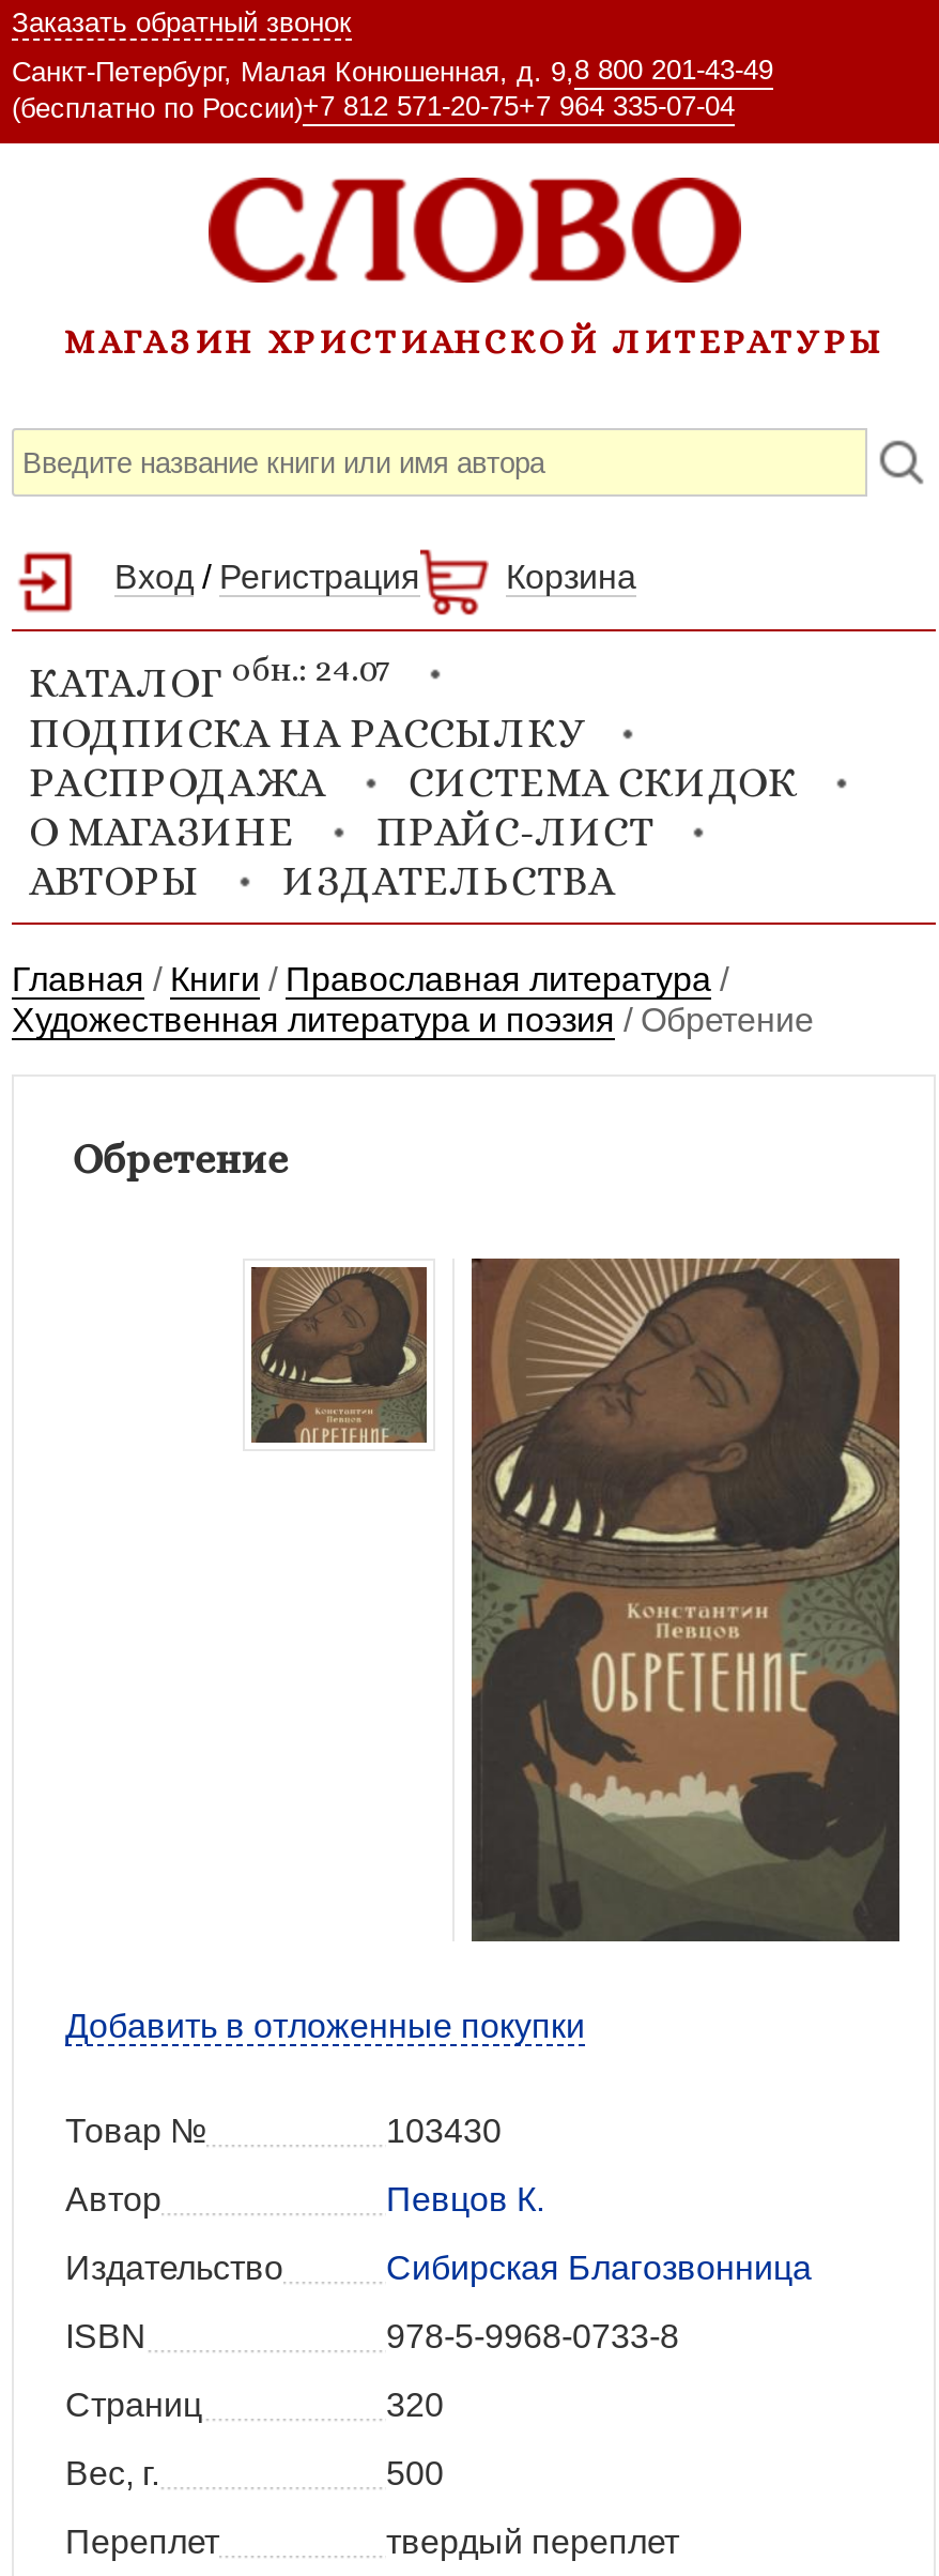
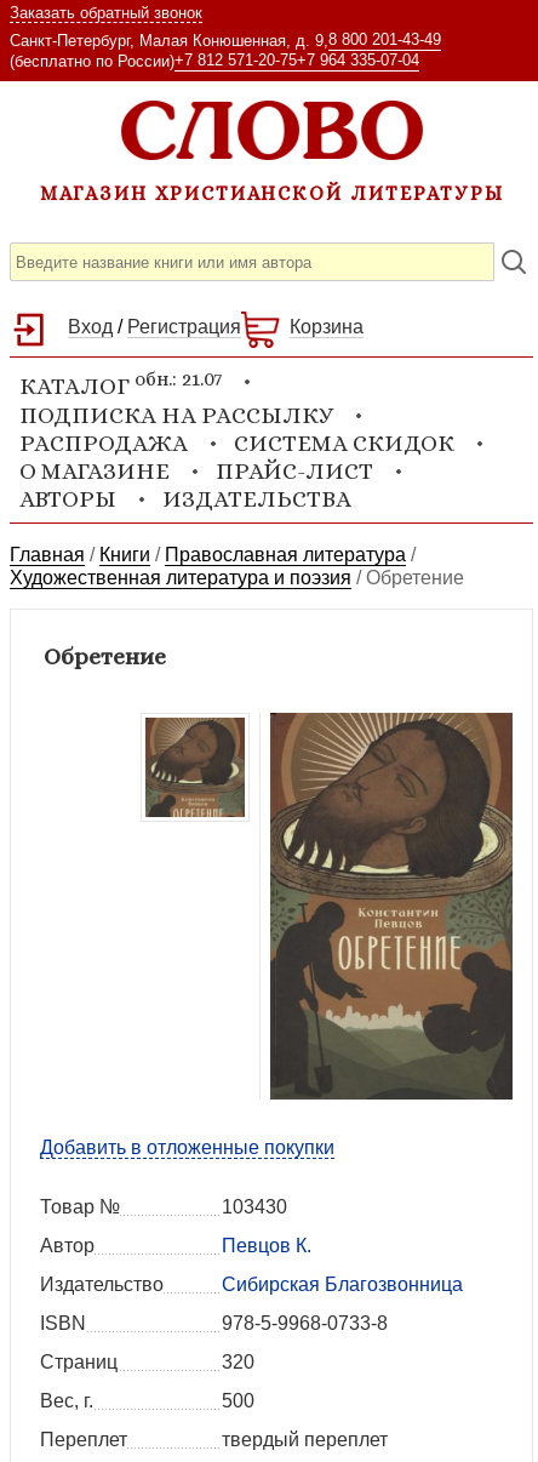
- КАТАЛОГ обн.: 24.07
+ КАТАЛОГ обн.: 21.07
